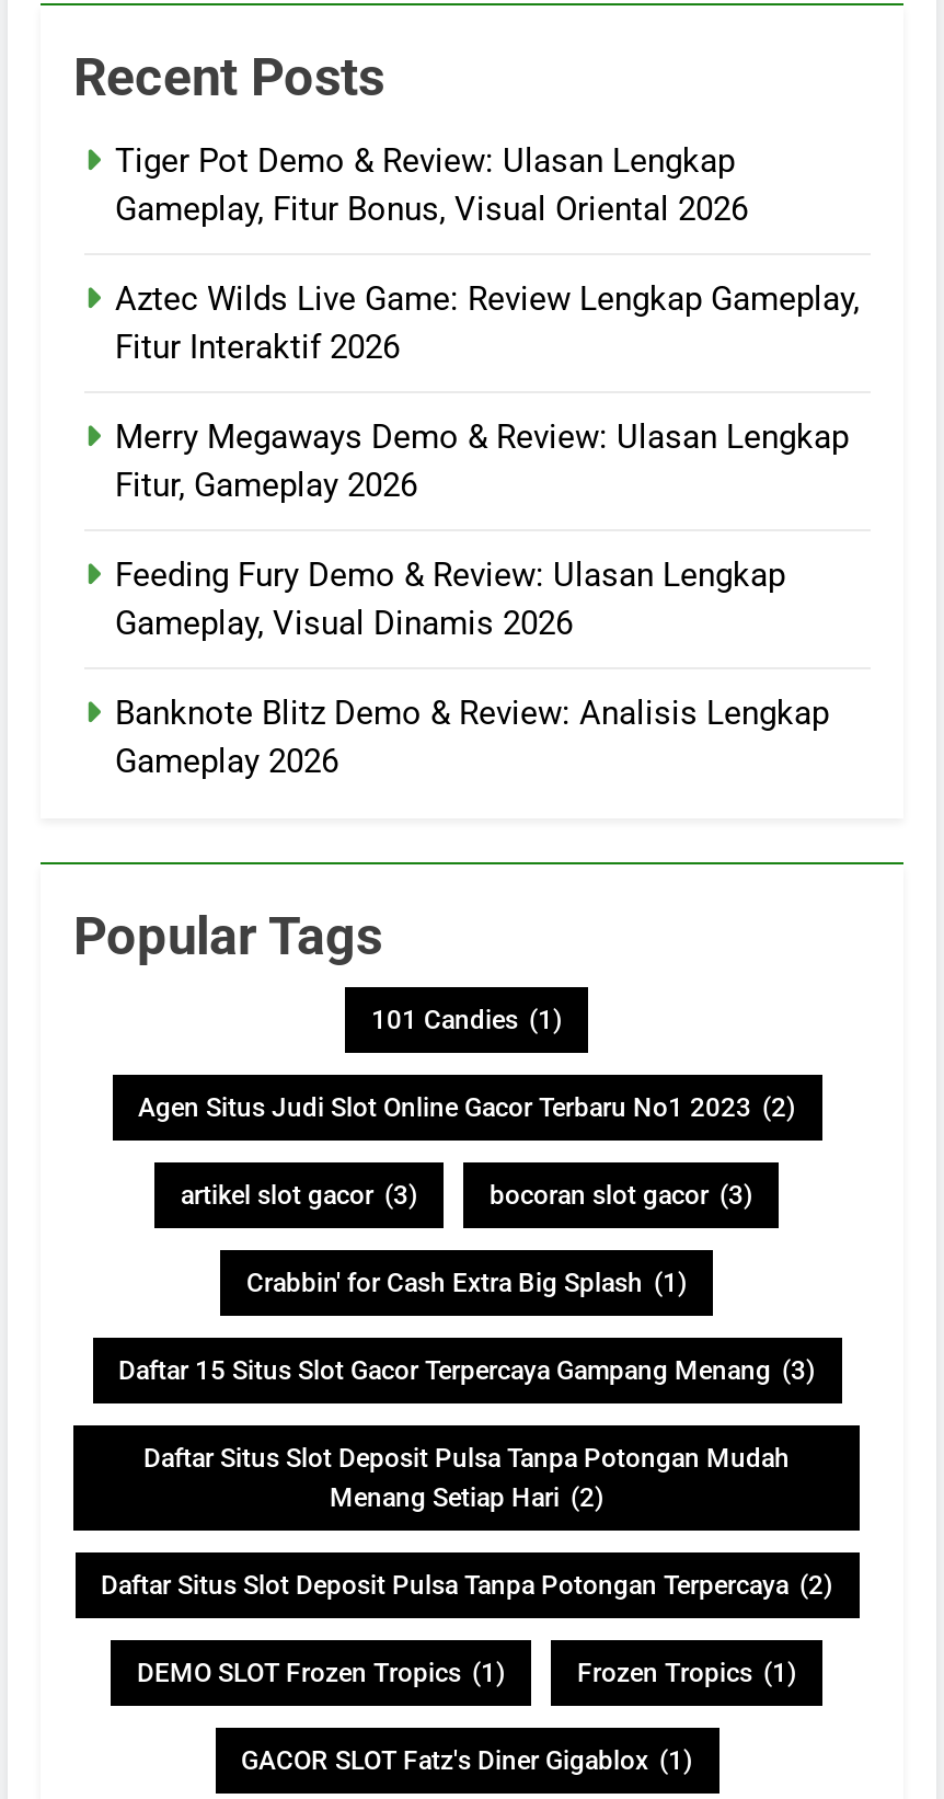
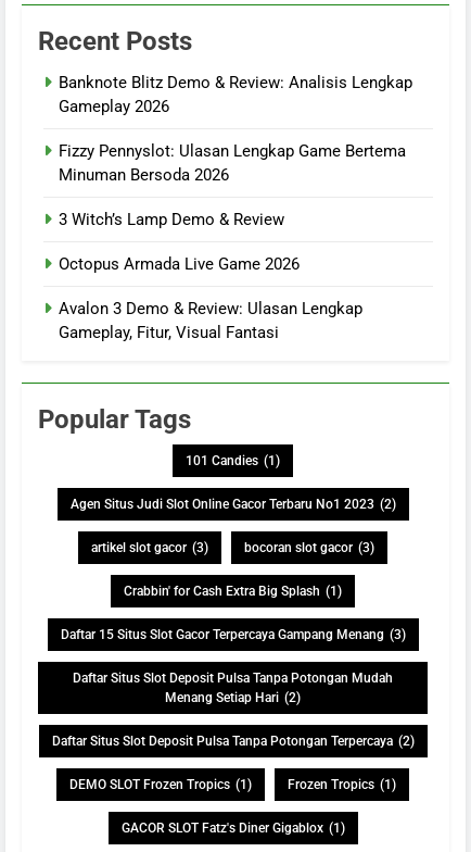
- Tiger Pot Demo & Review: Ulasan Lengkap
- Gameplay, Fitur Bonus, Visual Oriental 2026
- Aztec Wilds Live Game: Review Lengkap Gameplay,
- Fitur Interaktif 2026
- Merry Megaways Demo & Review: Ulasan Lengkap
- Fitur, Gameplay 2026
- Feeding Fury Demo & Review: Ulasan Lengkap
- Gameplay, Visual Dinamis 2026

moved up: Banknote Blitz Demo & Review: Analisis Lengkap | Gameplay 2026

+ Fizzy Pennyslot: Ulasan Lengkap Game Bertema
+ Minuman Bersoda 2026
+ 3 Witch’s Lamp Demo & Review
+ Octopus Armada Live Game 2026
+ Avalon 3 Demo & Review: Ulasan Lengkap
+ Gameplay, Fitur, Visual Fantasi
